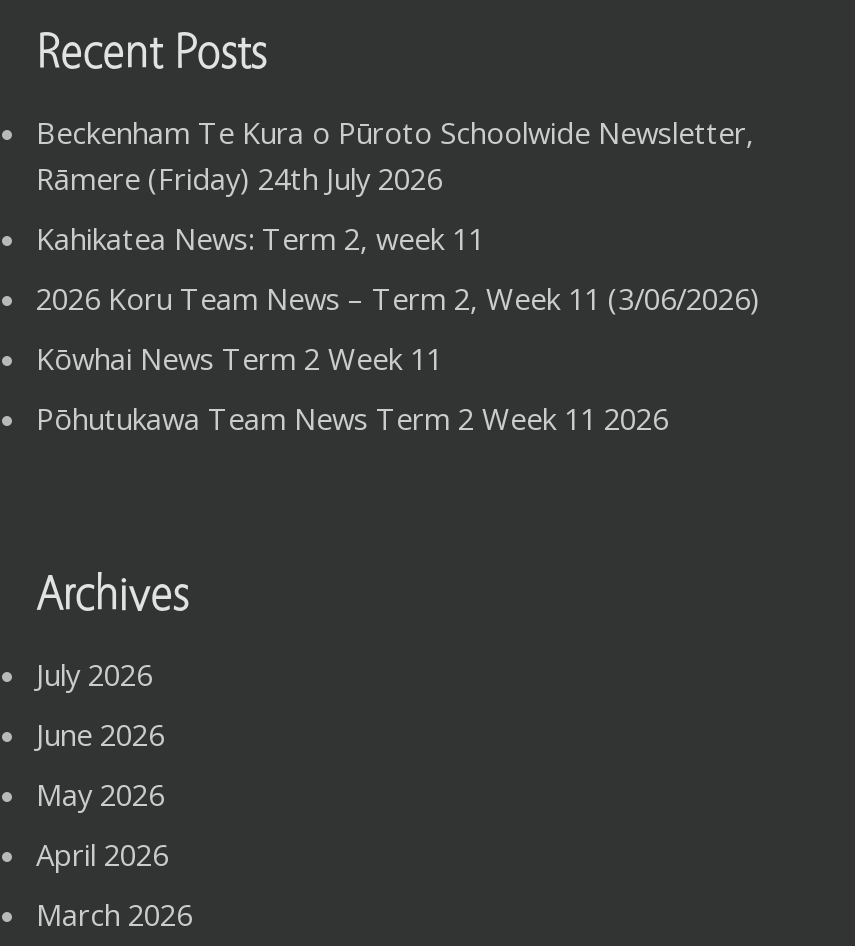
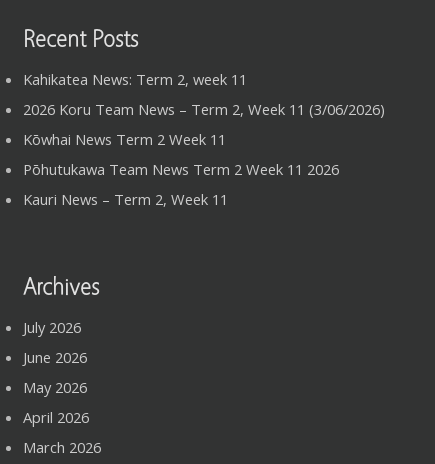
- Beckenham Te Kura o Pūroto Schoolwide Newsletter,
- Rāmere (Friday) 24th July 2026

moved up: Kahikatea News: Term 2, week 11 | 2026 Koru Team News – Term 2, Week 11 (3/06/2026) | Kōwhai News Term 2 Week 11 | Pōhutukawa Team News Term 2 Week 11 2026

+ Kauri News – Term 2, Week 11
